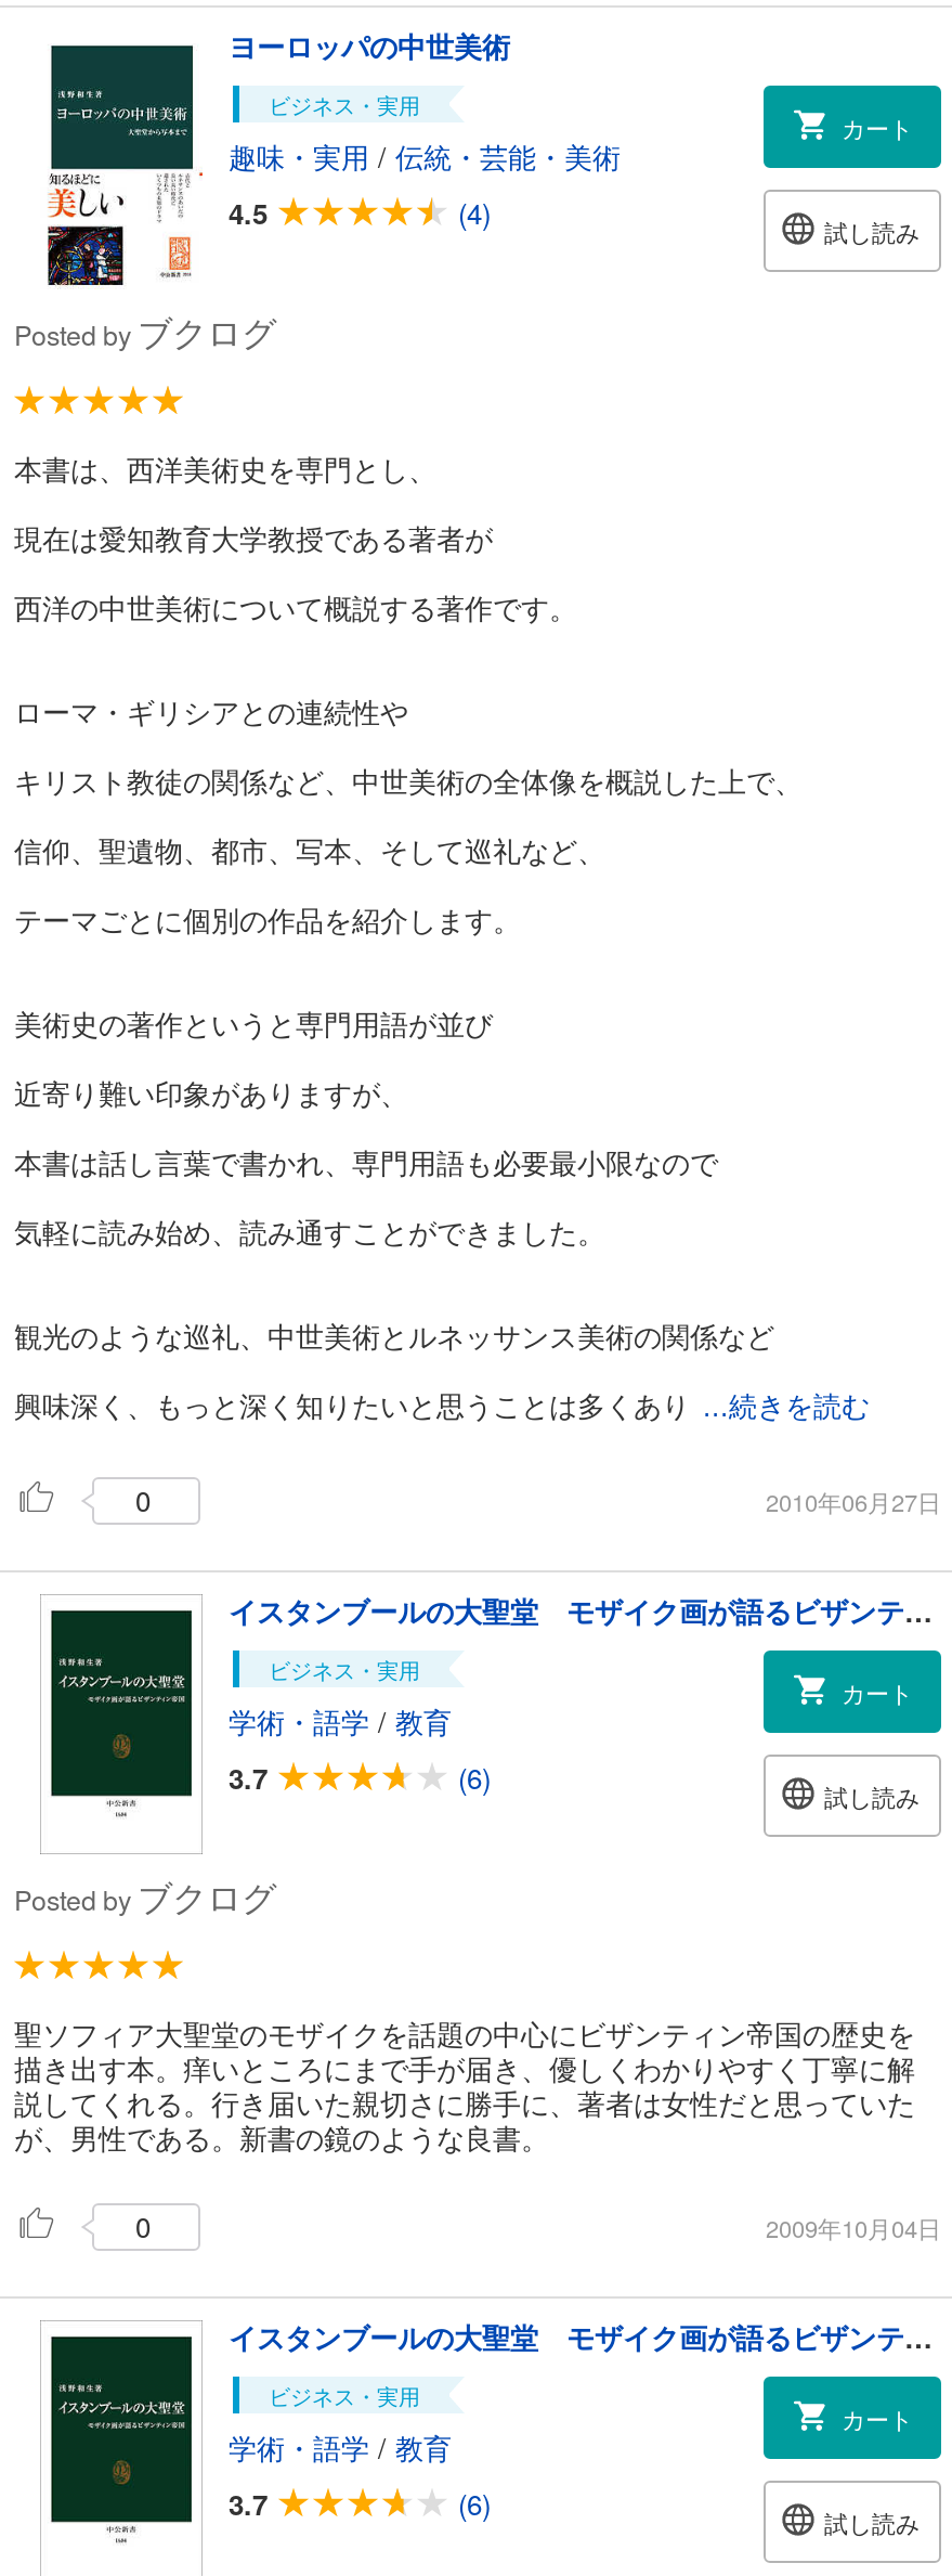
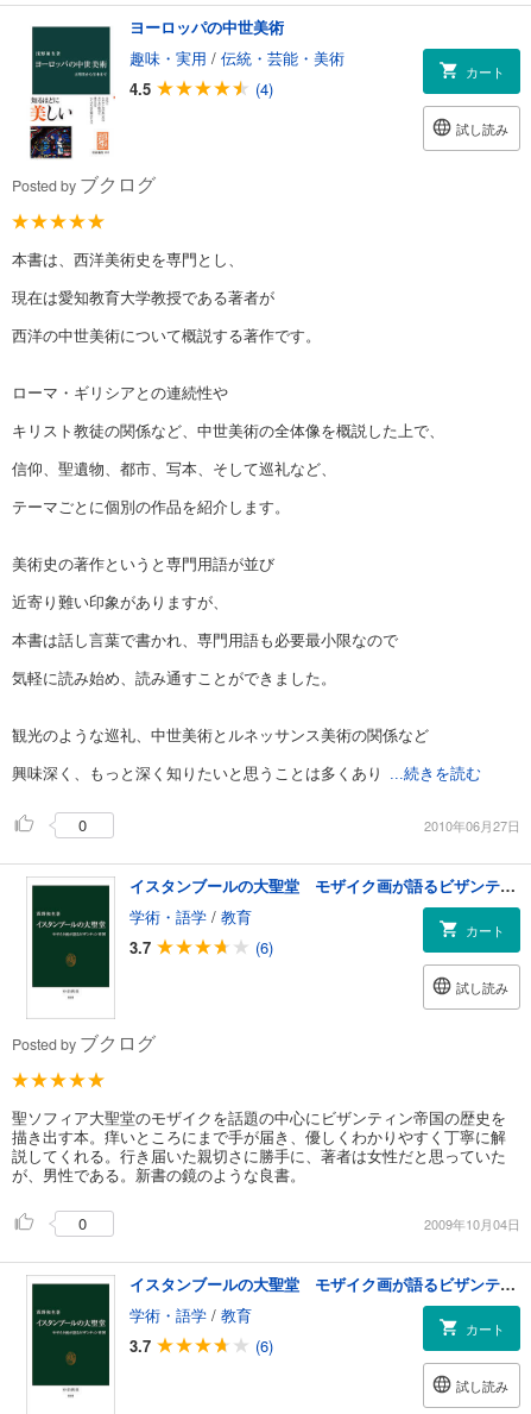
- ビジネス・実用

moved up: 趣味・実用/伝統・芸能・美術 | 4.5 | (4)

- ビジネス・実用

moved up: 学術・語学/教育 | 3.7 | (6)

- ビジネス・実用

moved up: 学術・語学/教育 | 3.7 | (6)
